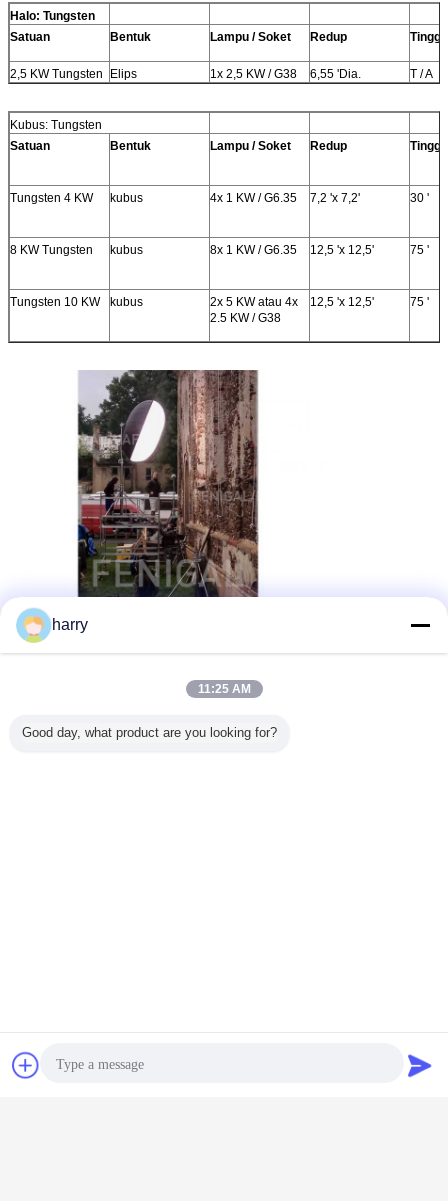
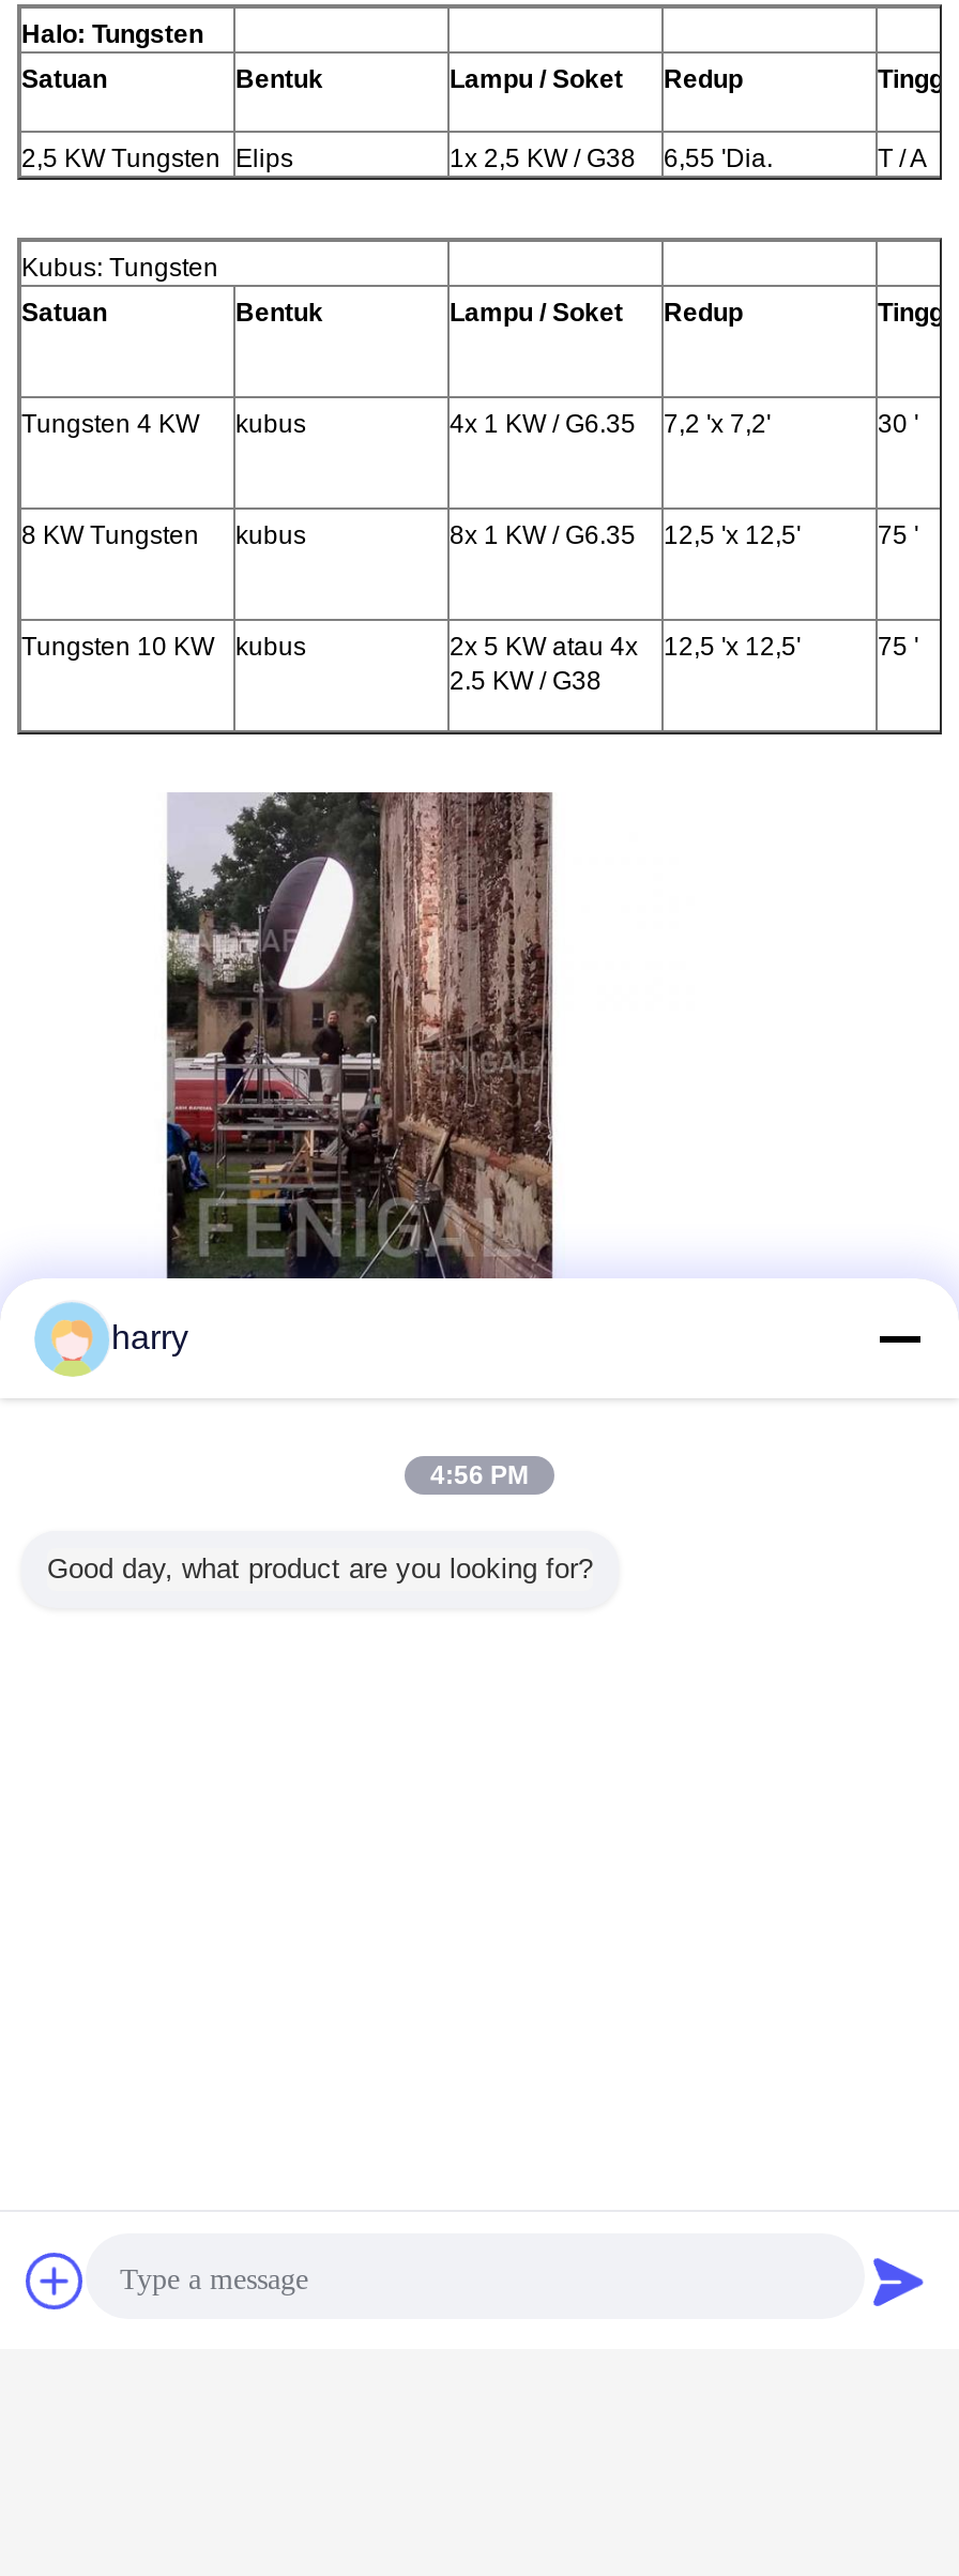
- 11:25 AM
+ 4:56 PM
